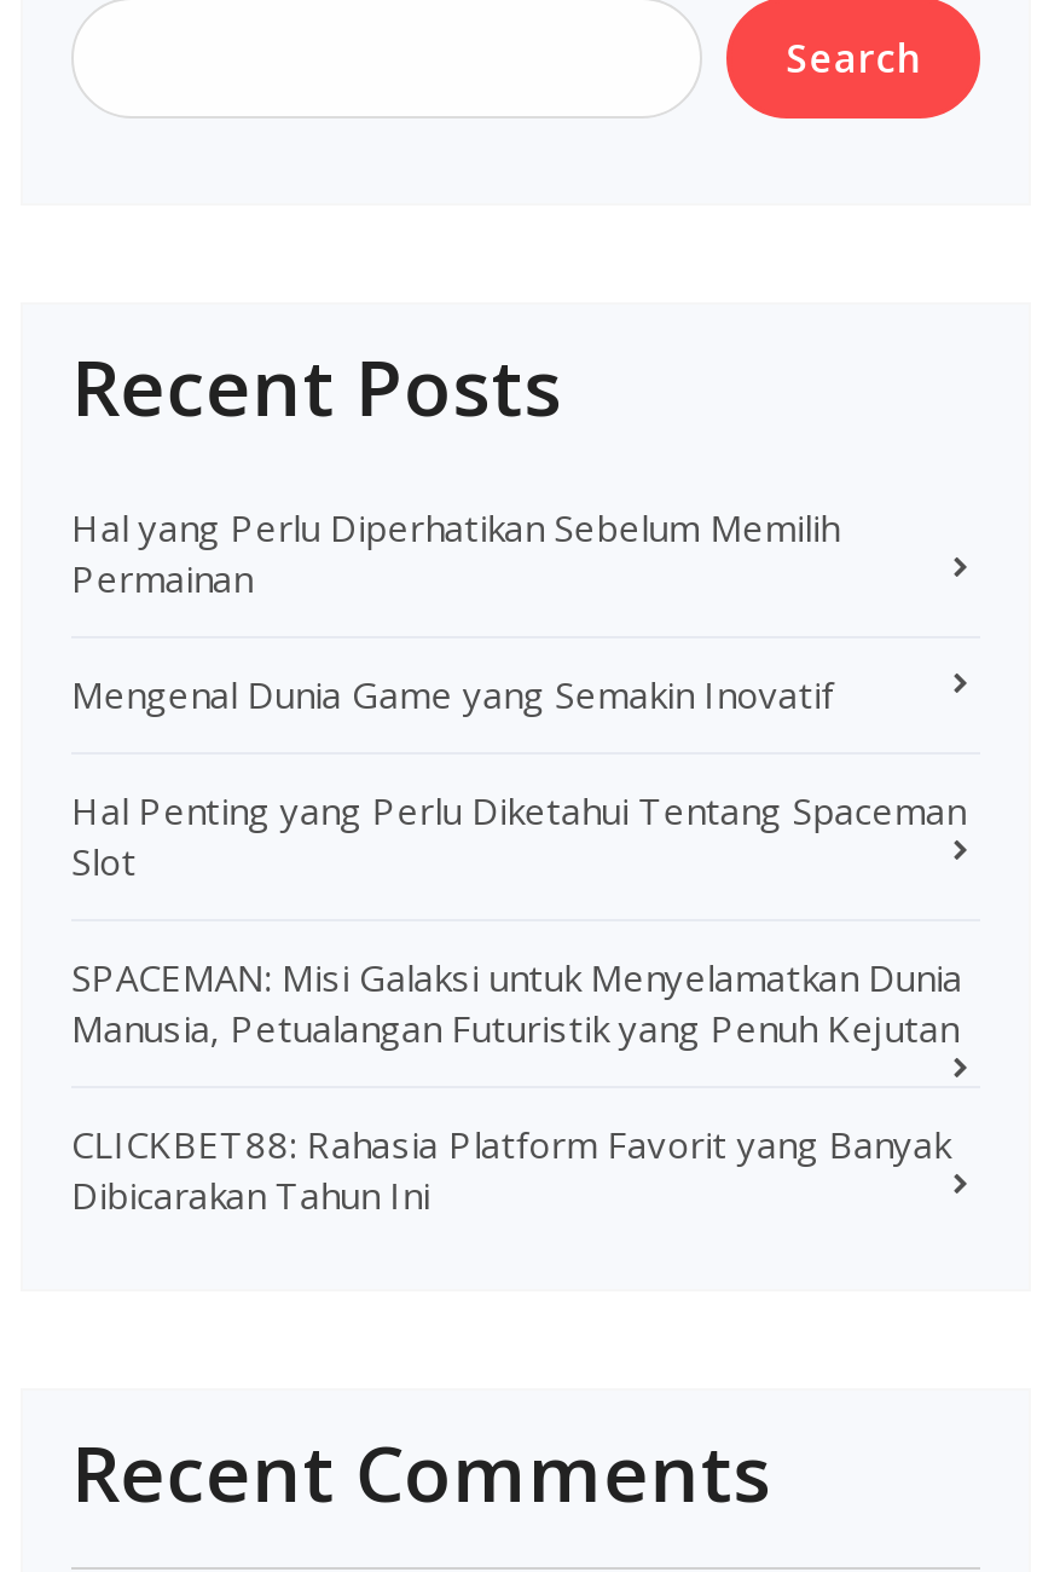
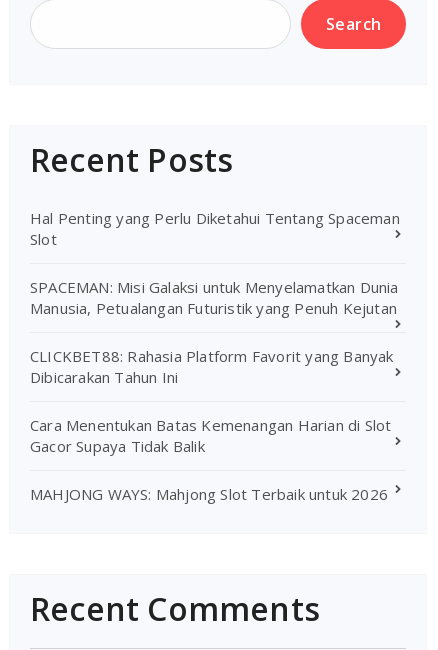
- Hal yang Perlu Diperhatikan Sebelum Memilih
- Permainan
- Mengenal Dunia Game yang Semakin Inovatif

moved up: Hal Penting yang Perlu Diketahui Tentang Spaceman | Slot | SPACEMAN: Misi Galaksi untuk Menyelamatkan Dunia | Manusia, Petualangan Futuristik yang Penuh Kejutan | CLICKBET88: Rahasia Platform Favorit yang Banyak | Dibicarakan Tahun Ini

+ Cara Menentukan Batas Kemenangan Harian di Slot
+ Gacor Supaya Tidak Balik
+ MAHJONG WAYS: Mahjong Slot Terbaik untuk 2026
